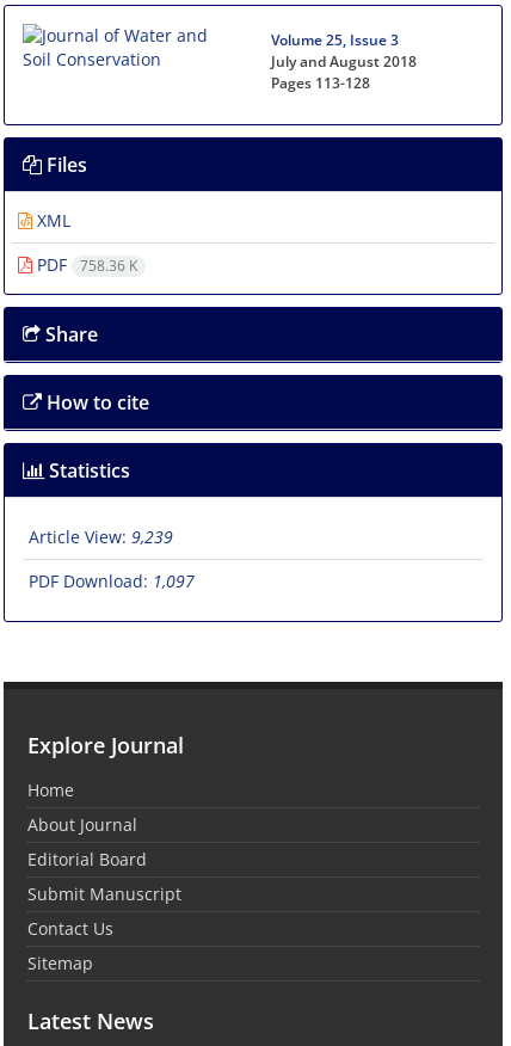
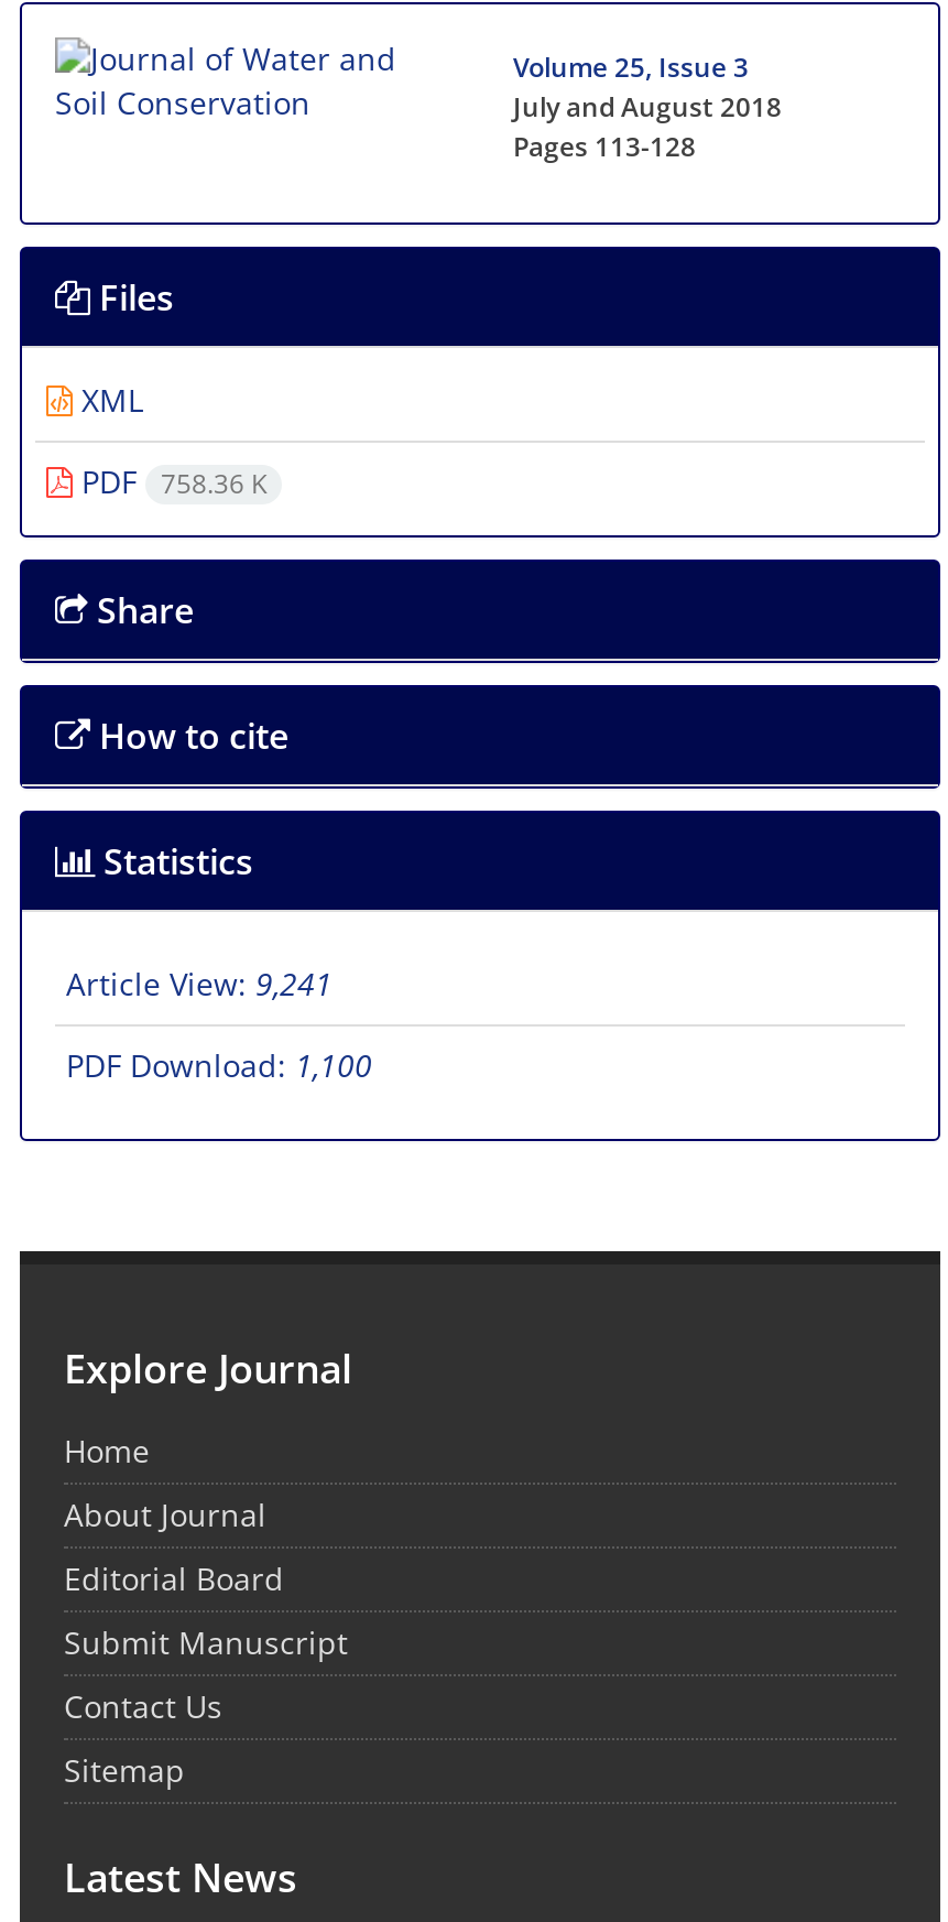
- Article View: 9,239
+ Article View: 9,241

- PDF Download: 1,097
+ PDF Download: 1,100
